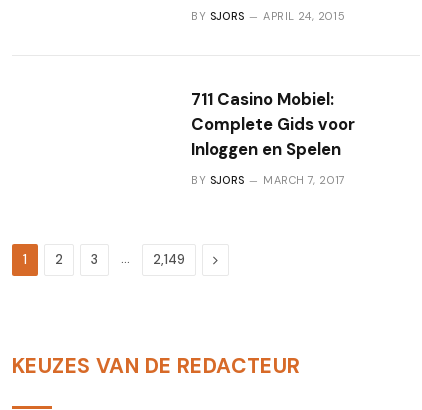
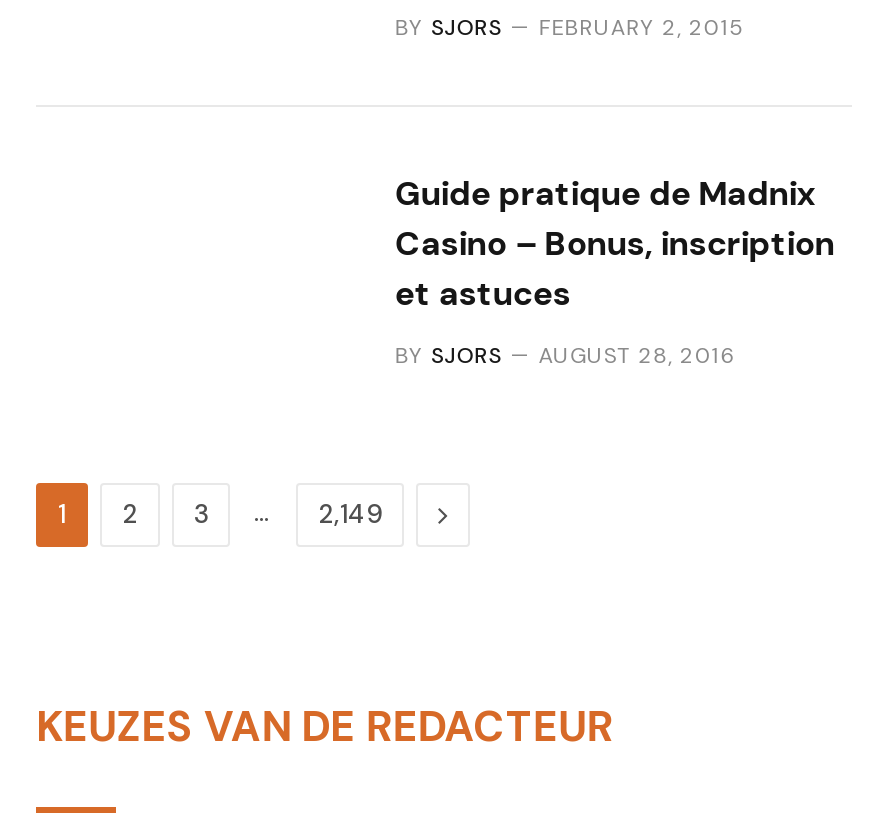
- BY SJORS APRIL 24, 2015
+ BY SJORS FEBRUARY 2, 2015

- 711 Casino Mobiel:
- Complete Gids voor
- Inloggen en Spelen
+ Guide pratique de Madnix
+ Casino – Bonus, inscription
+ et astuces

- BY SJORS MARCH 7, 2017
+ BY SJORS AUGUST 28, 2016
